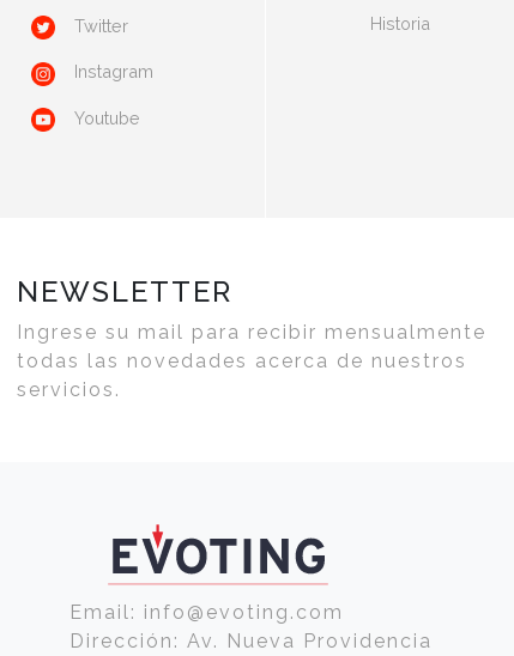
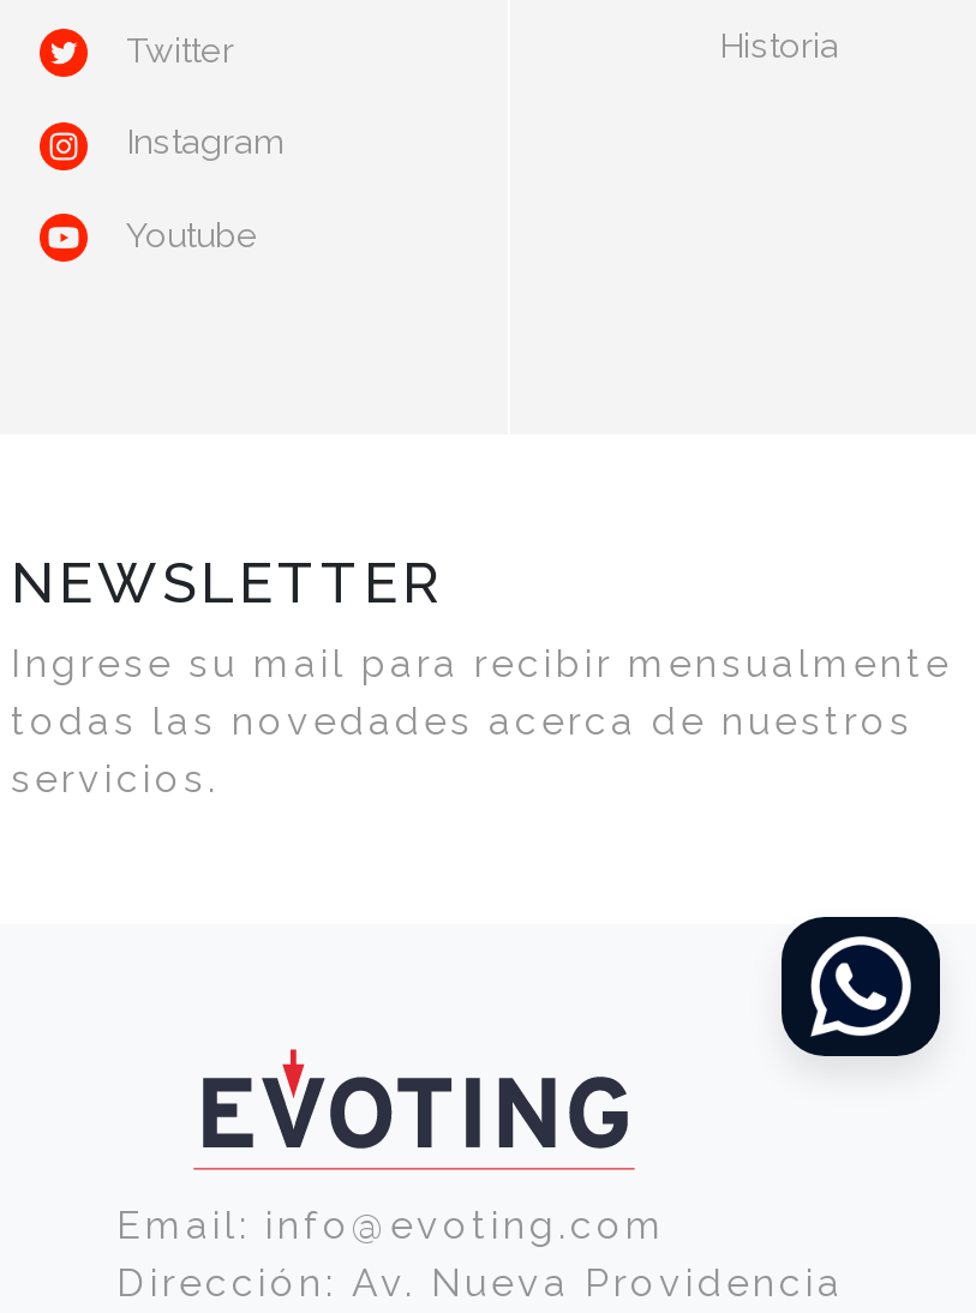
+ [image]
